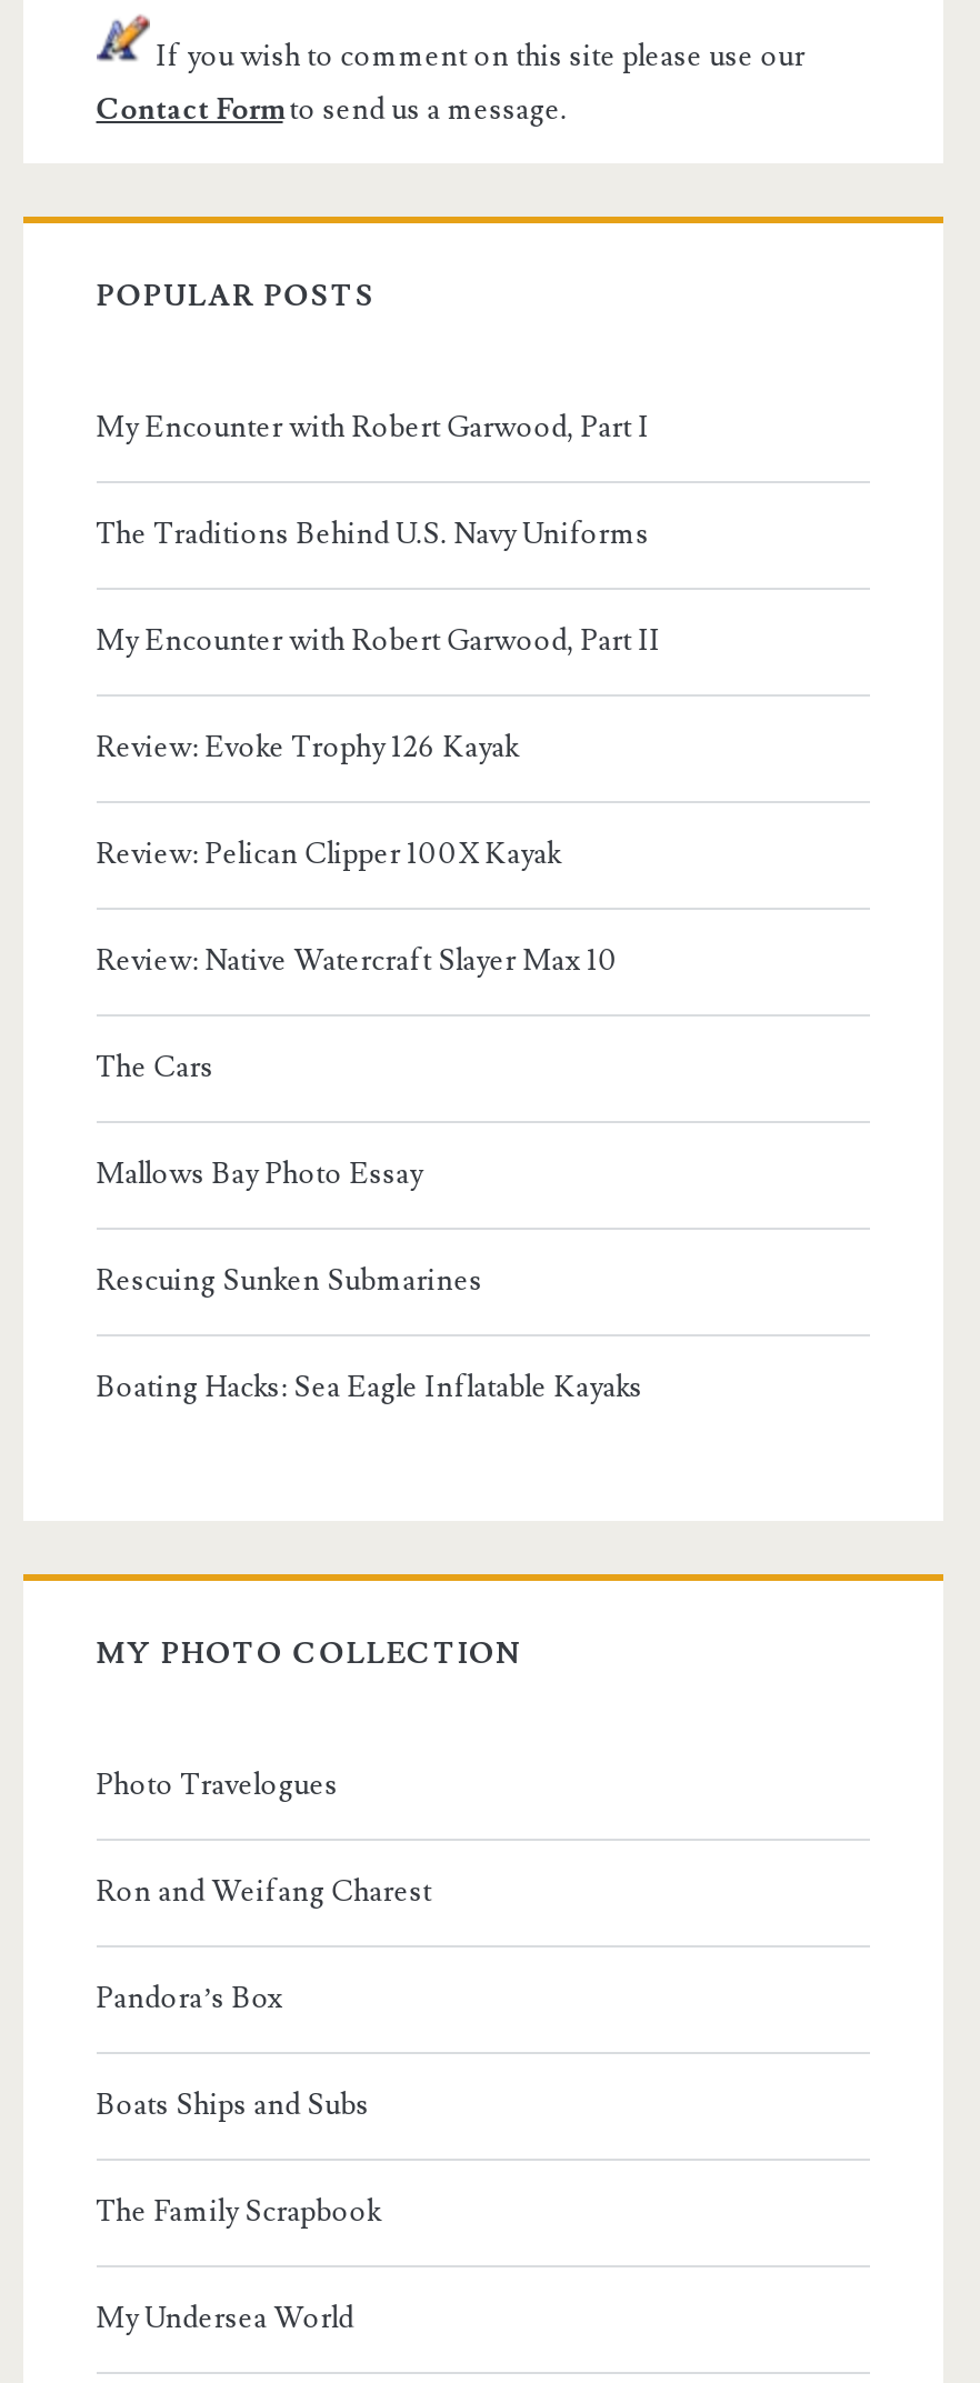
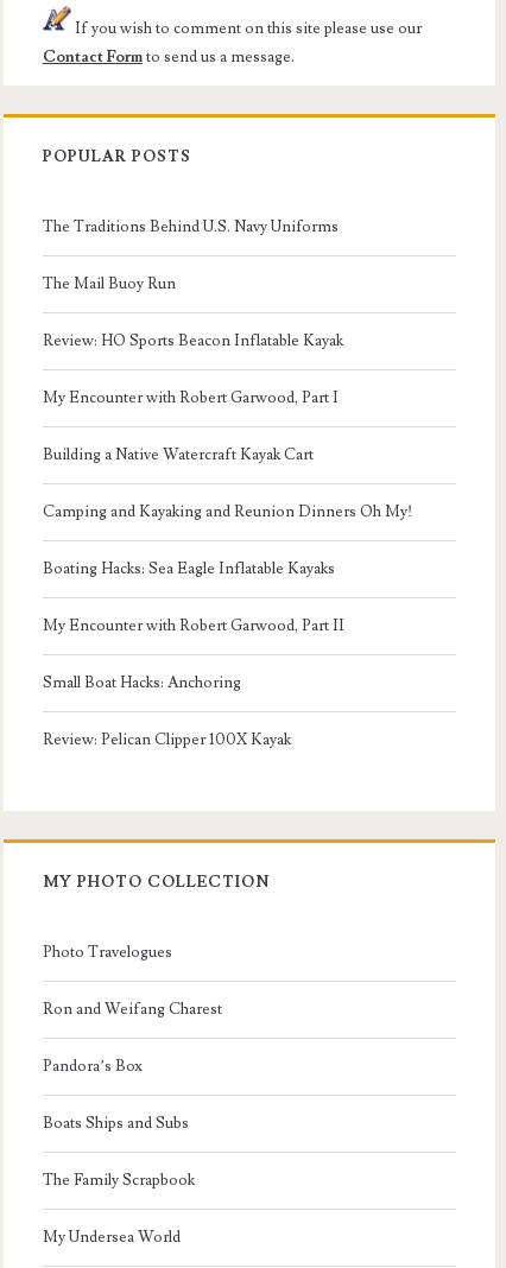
moved down: My Encounter with Robert Garwood, Part I

moved up: The Traditions Behind U.S. Navy Uniforms

moved down: My Encounter with Robert Garwood, Part II

- Review: Evoke Trophy 126 Kayak
- Review: Native Watercraft Slayer Max 10
- The Cars
- Mallows Bay Photo Essay
- Rescuing Sunken Submarines
+ The Mail Buoy Run
+ Review: HO Sports Beacon Inflatable Kayak
+ Building a Native Watercraft Kayak Cart
+ Camping and Kayaking and Reunion Dinners Oh My!

moved down: Review: Pelican Clipper 100X Kayak

moved up: Boating Hacks: Sea Eagle Inflatable Kayaks

+ Small Boat Hacks: Anchoring
